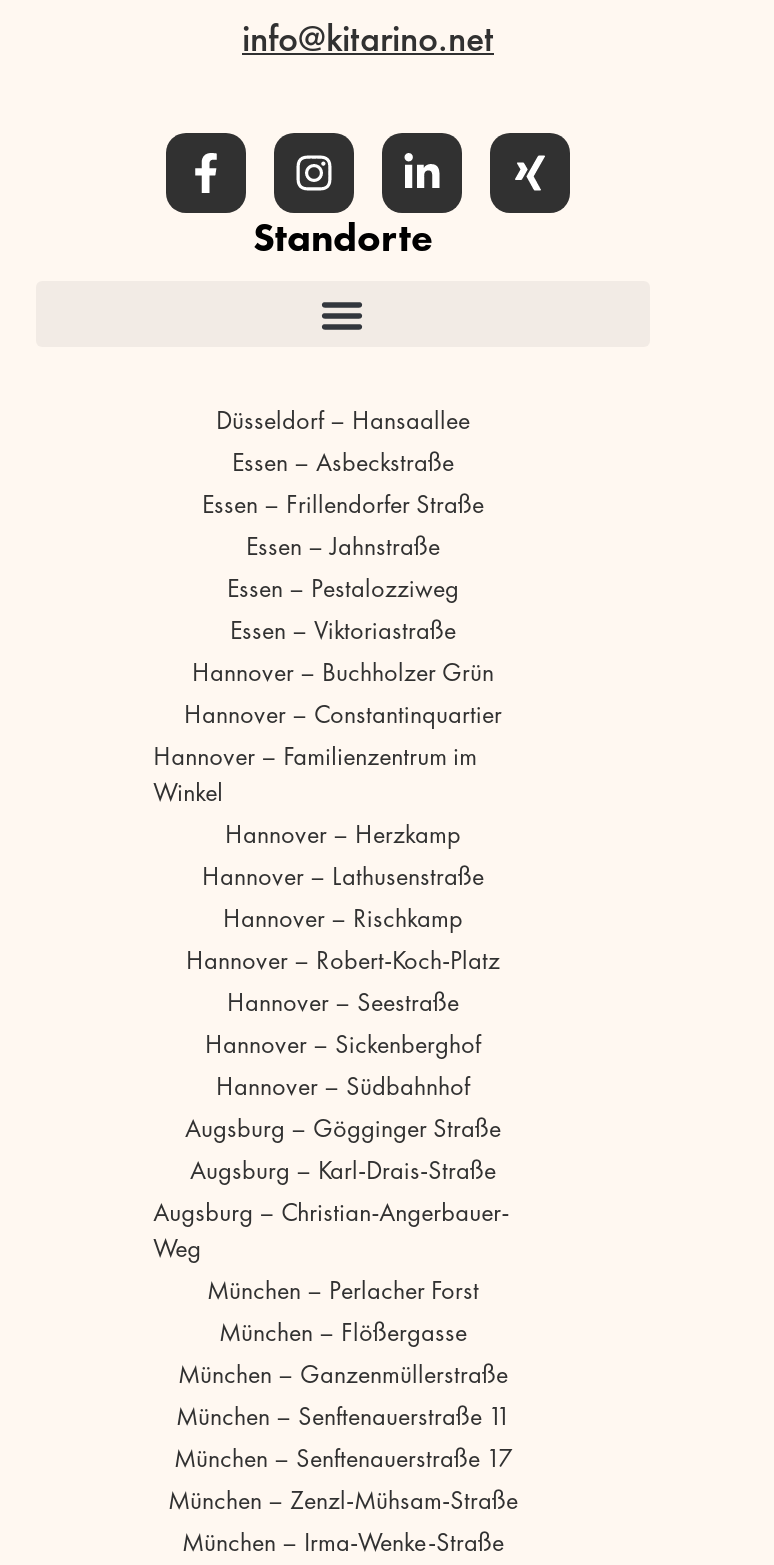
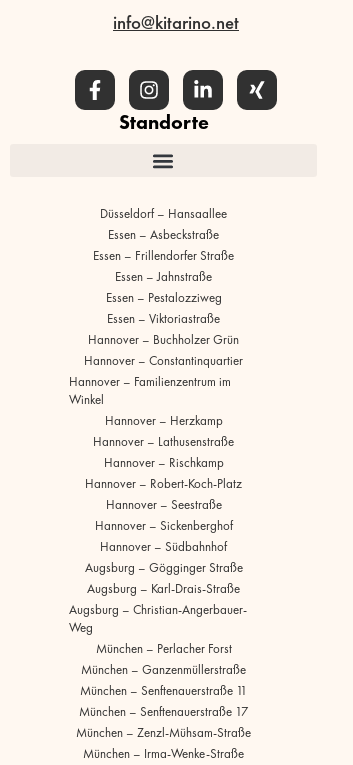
- München – Flößergasse
